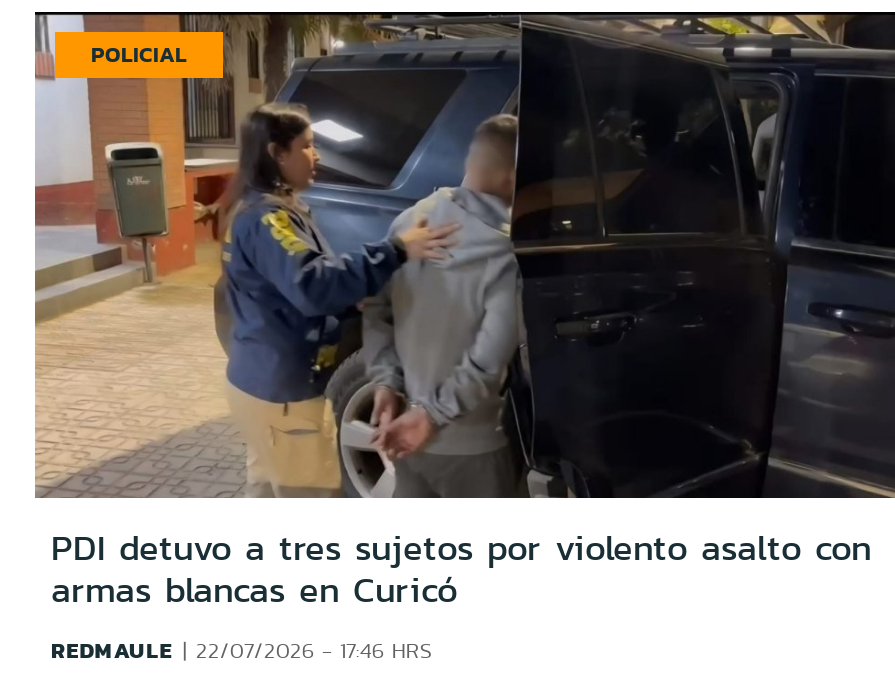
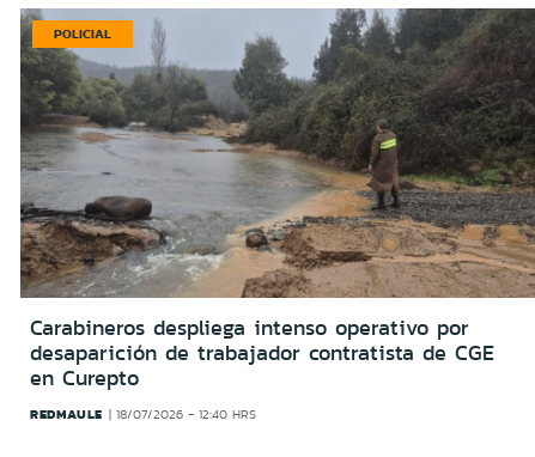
- [image]
- PDI detuvo a tres sujetos por violento asalto con
- armas blancas en Curicó
+ [image]
+ Carabineros despliega intenso operativo por
+ desaparición de trabajador contratista de CGE
+ en Curepto

- REDMAULE 22/07/2026 - 17:46 HRS
+ REDMAULE 18/07/2026 - 12:40 HRS
